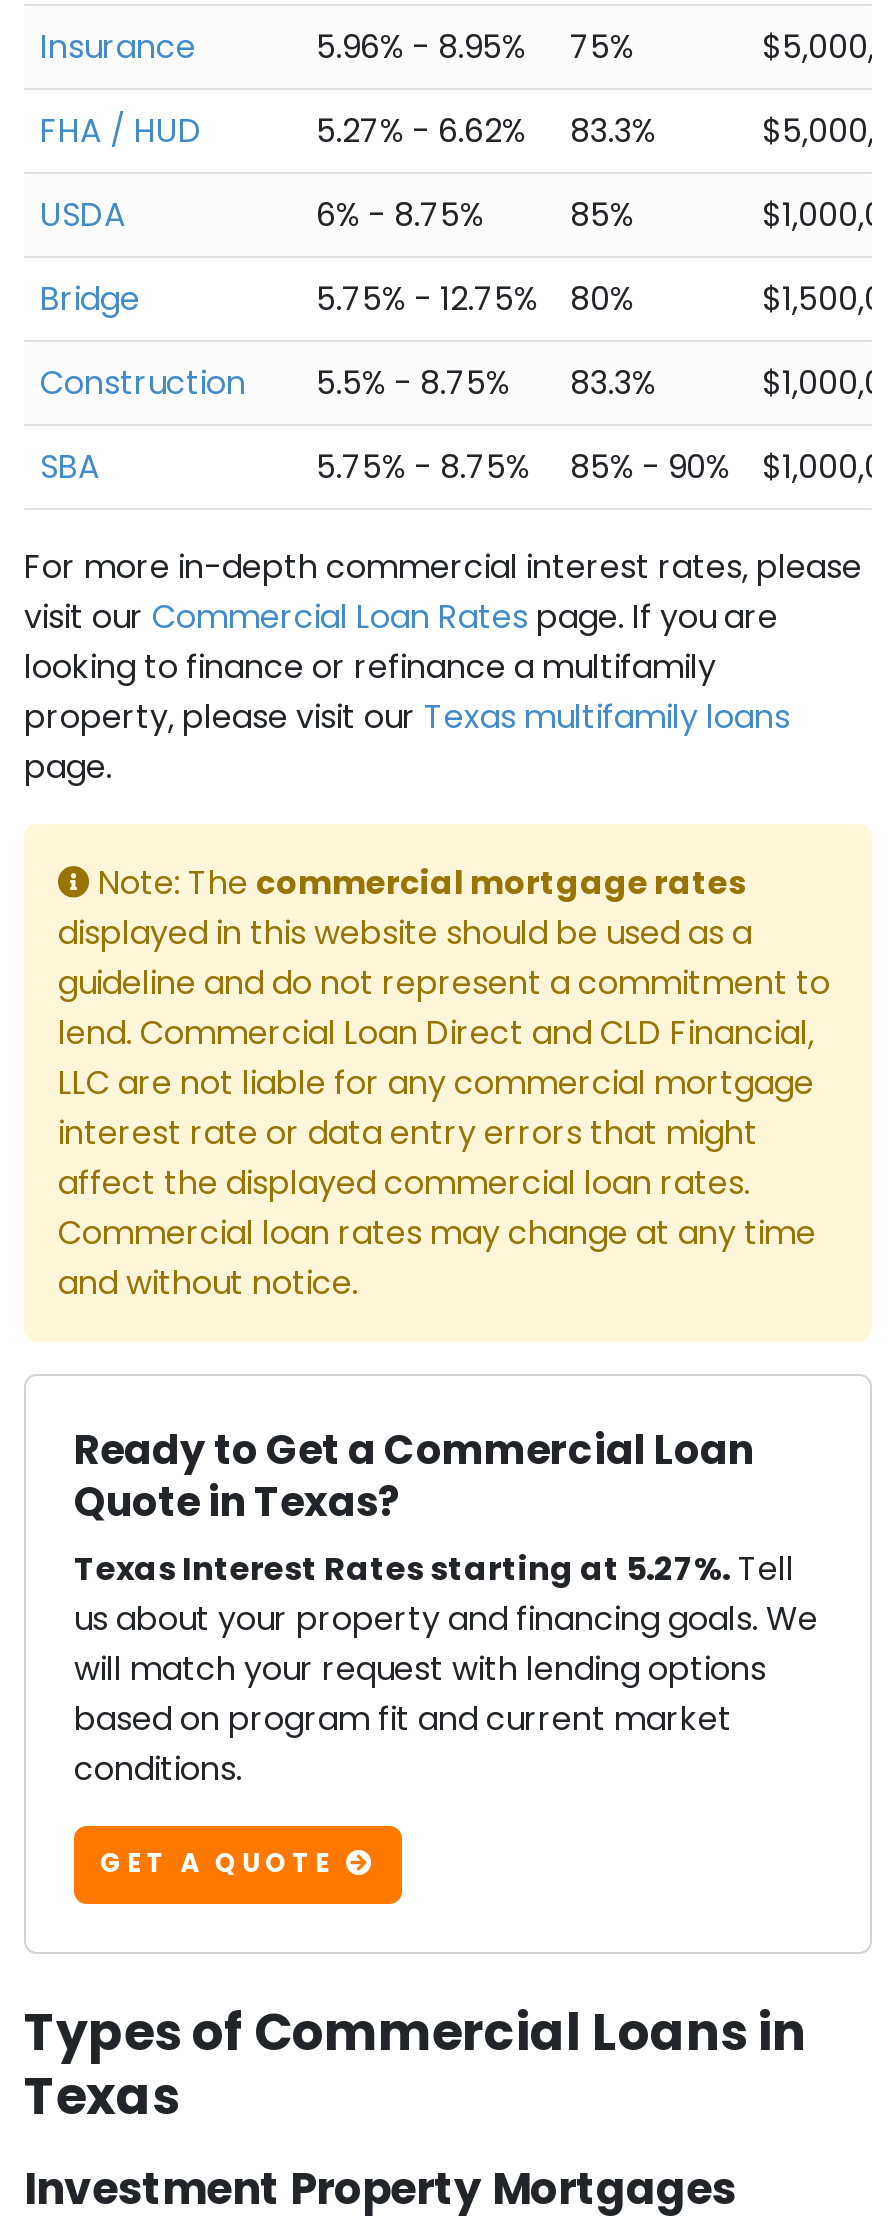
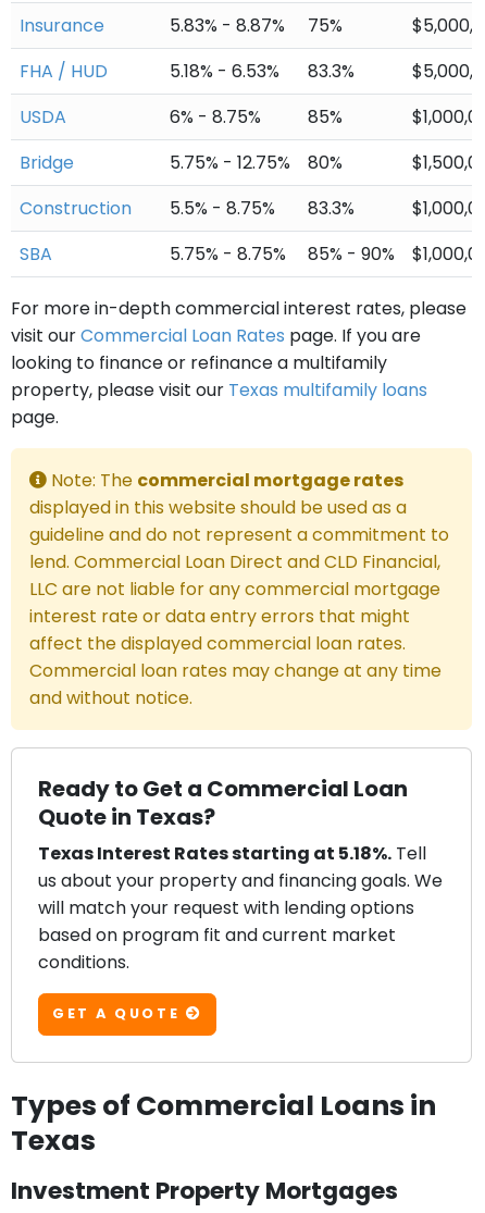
- 5.96% - 8.95% 75%
+ 5.83% - 8.87% 75%

- 5.27% - 6.62% 83.3%
+ 5.18% - 6.53% 83.3%

- Texas Interest Rates starting at 5.27%. Tell
+ Texas Interest Rates starting at 5.18%. Tell
